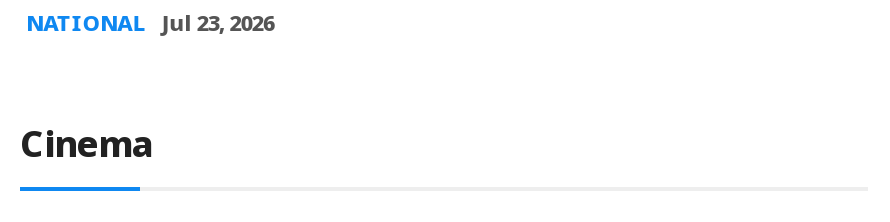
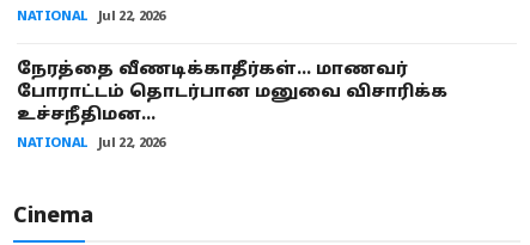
- Jul 23, 2026
+ Jul 22, 2026
+ நேரத்தை வீணடிக்காதீர்கள்... மாணவர்
+ போராட்டம் தொடர்பான மனுவை விசாரிக்க
+ உச்சநீதிமன...
+ NATIONAL
+ Jul 22, 2026
